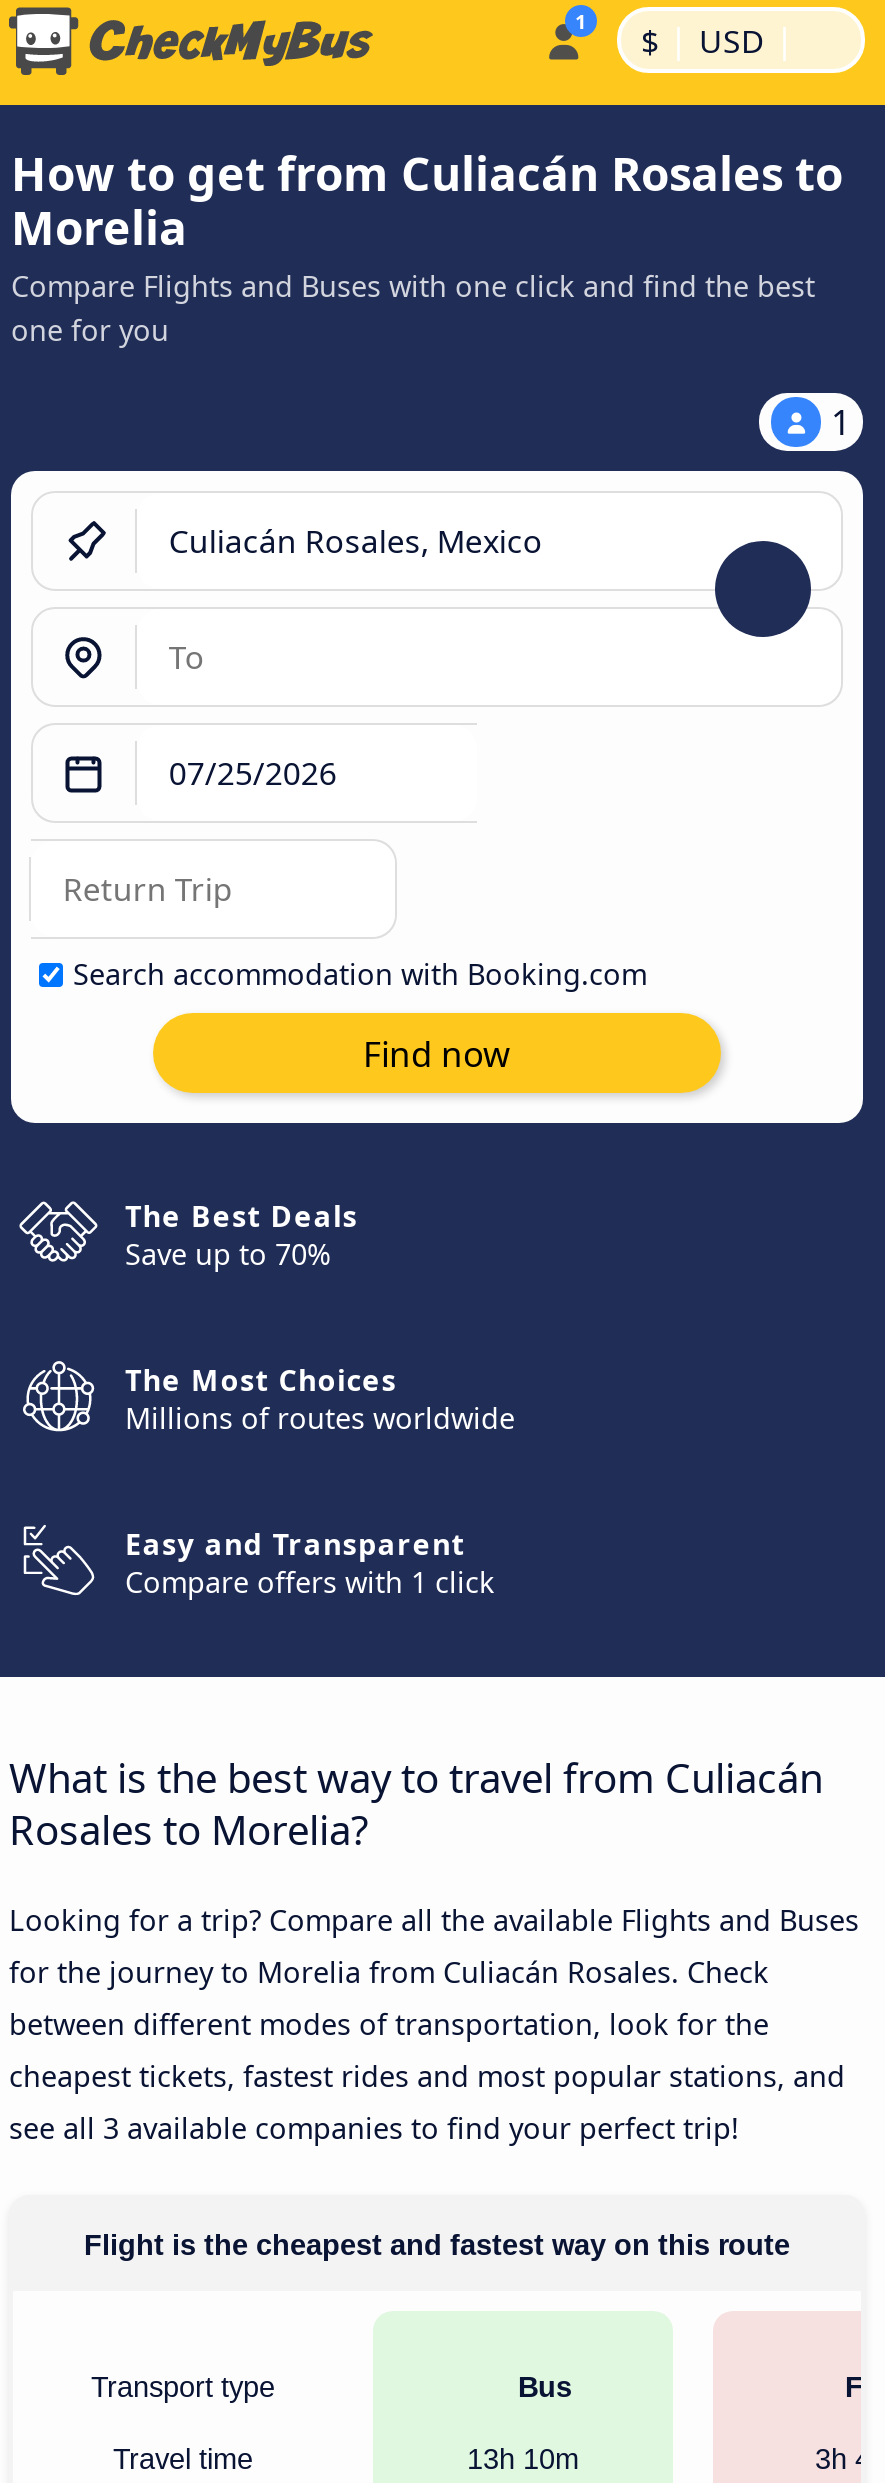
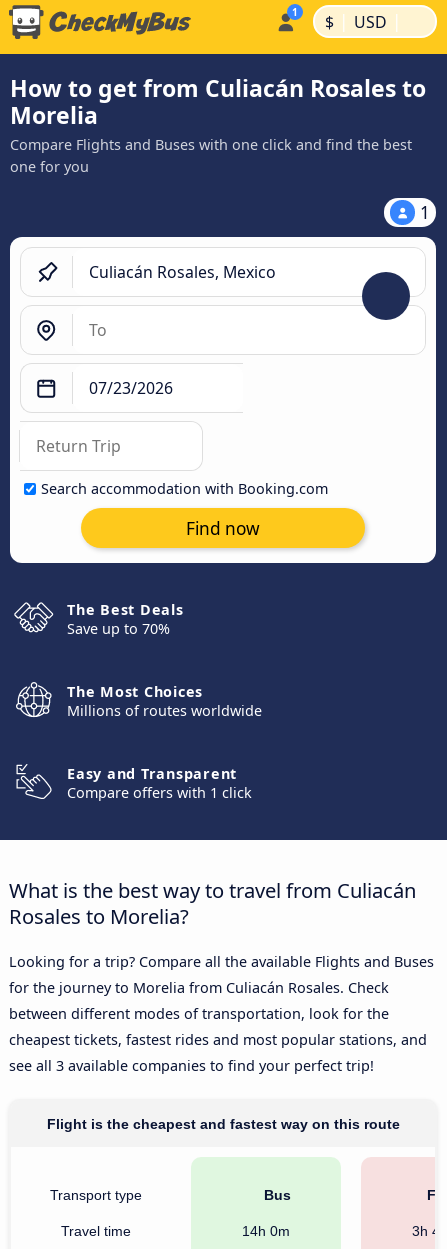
- 13h 10m
+ 14h 0m
